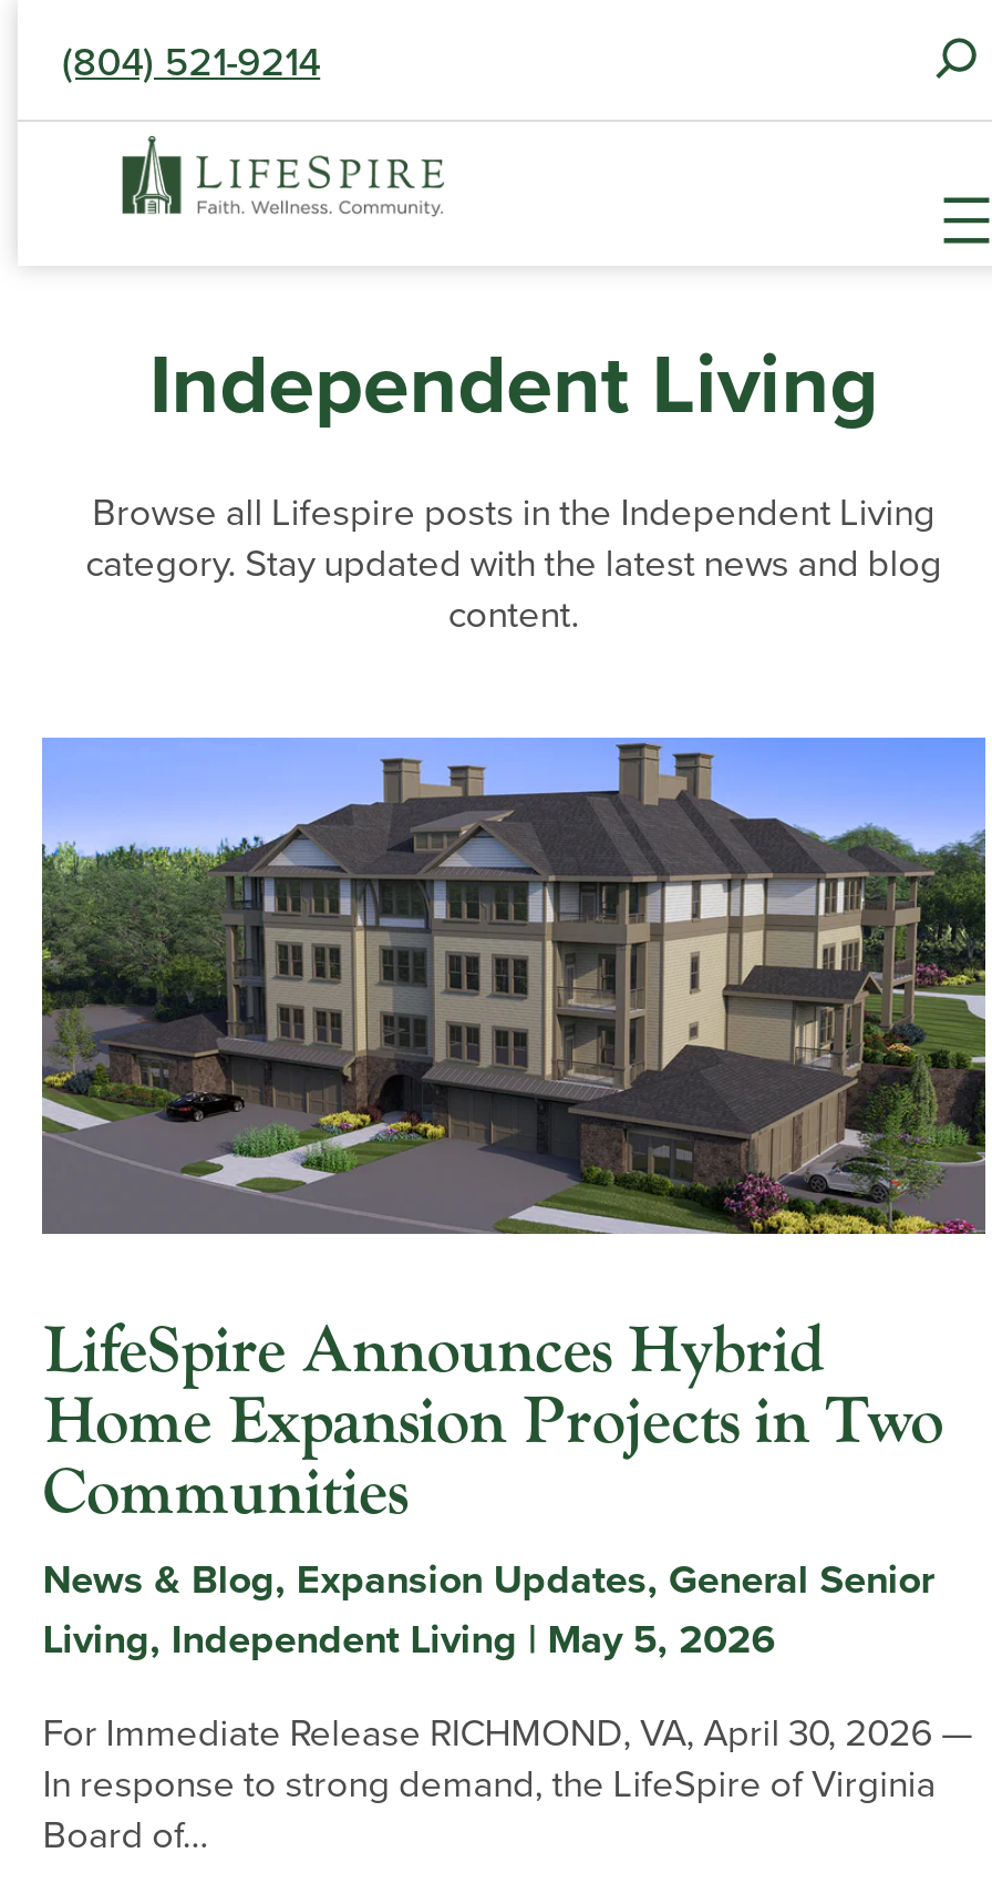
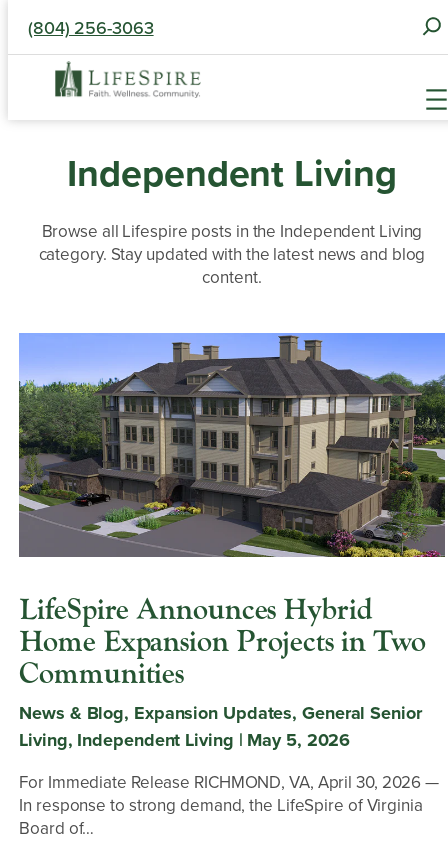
- (804) 521-9214
+ (804) 256-3063
